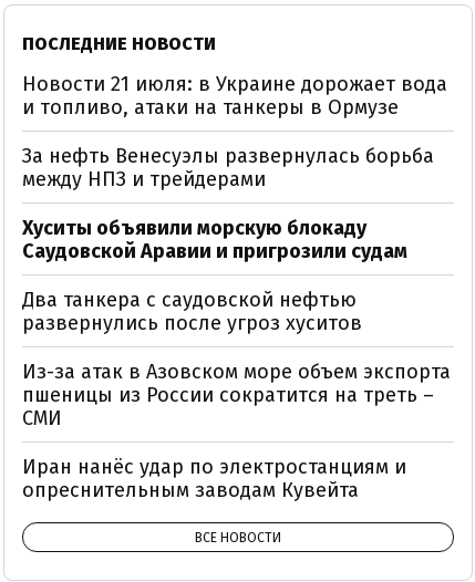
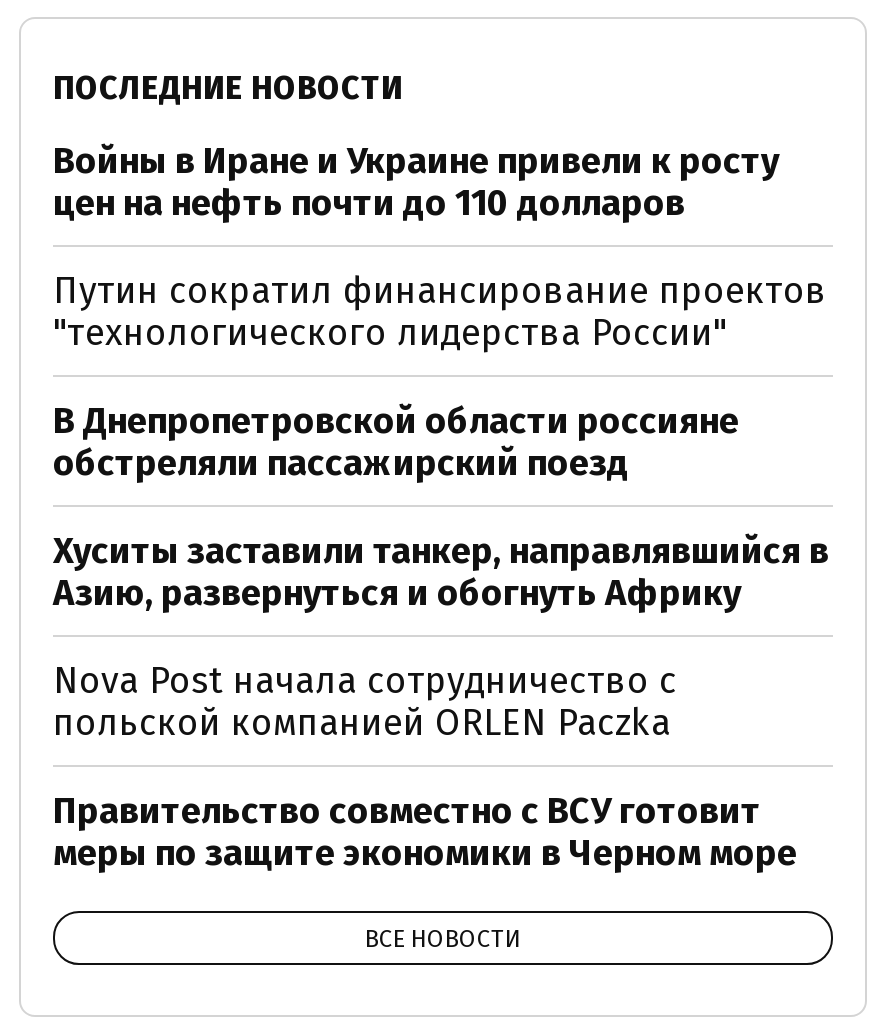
- Новости 21 июля: в Украине дорожает вода
- и топливо, атаки на танкеры в Ормузе
+ Войны в Иране и Украине привели к росту
+ цен на нефть почти до 110 долларов

- За нефть Венесуэлы развернулась борьба
- между НПЗ и трейдерами
+ Путин сократил финансирование проектов
+ "технологического лидерства России"

- Хуситы объявили морскую блокаду
- Саудовской Аравии и пригрозили судам
+ В Днепропетровской области россияне
+ обстреляли пассажирский поезд

- Два танкера с саудовской нефтью
- развернулись после угроз хуситов
+ Хуситы заставили танкер, направлявшийся в
+ Азию, развернуться и обогнуть Африку

- Из-за атак в Азовском море объем экспорта
- пшеницы из России сократится на треть –
- СМИ
+ Nova Post начала сотрудничество с
+ польской компанией ORLEN Paczka

- Иран нанёс удар по электростанциям и
- опреснительным заводам Кувейта
+ Правительство совместно с ВСУ готовит
+ меры по защите экономики в Черном море
